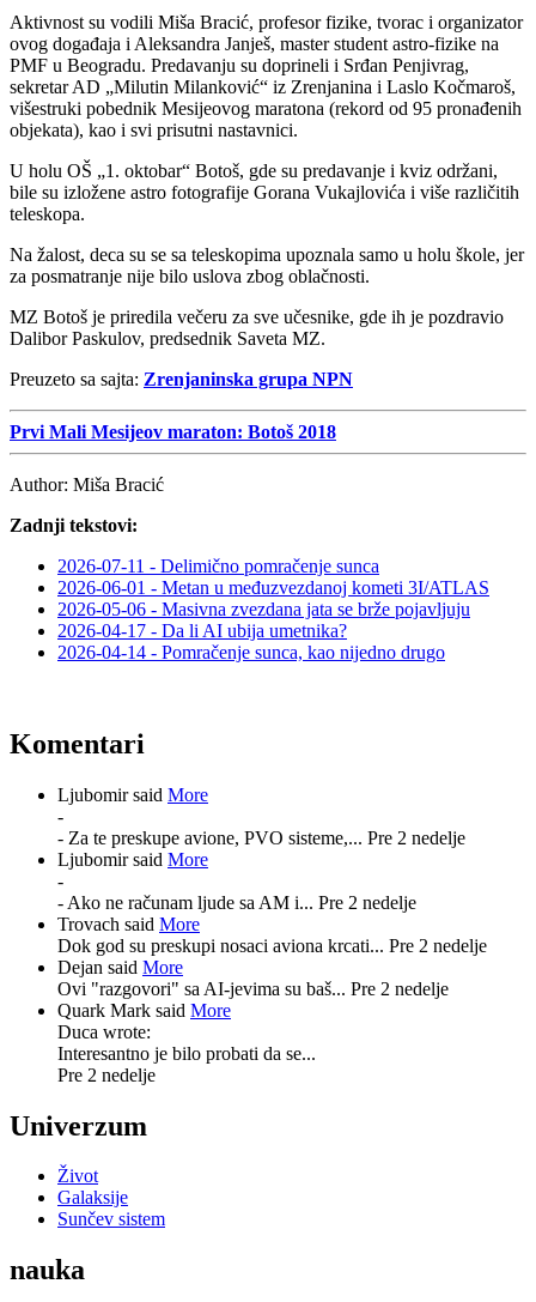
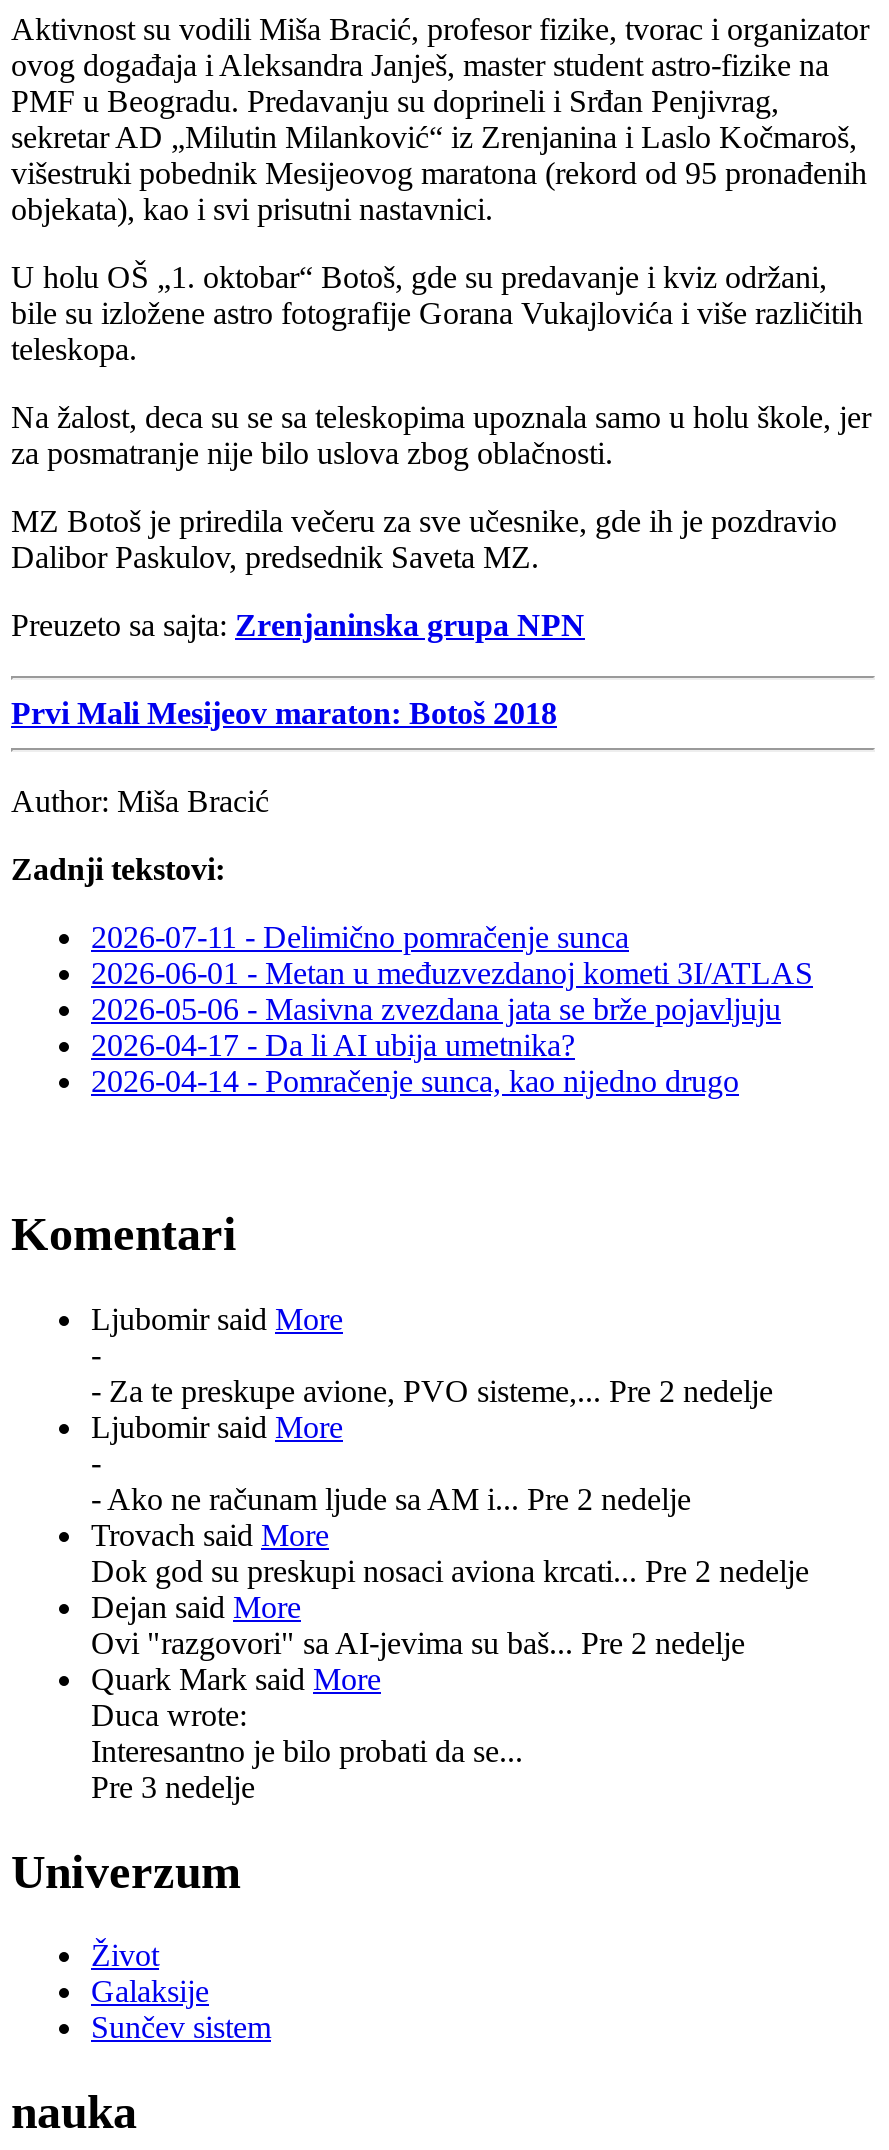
- Pre 2 nedelje
+ Pre 3 nedelje
